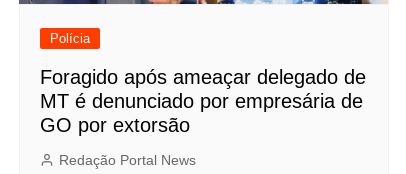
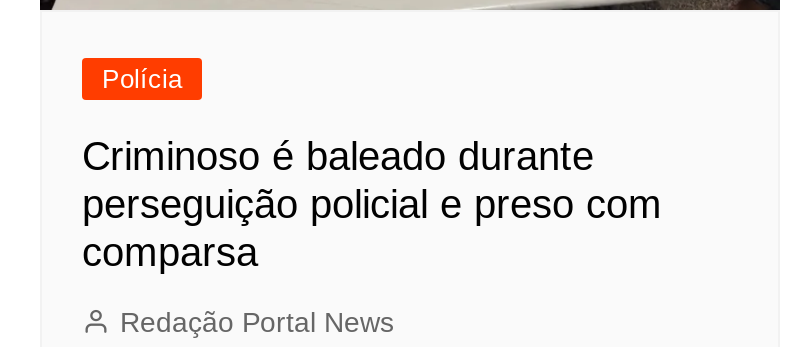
- Foragido após ameaçar delegado de
- MT é denunciado por empresária de
- GO por extorsão
+ Criminoso é baleado durante
+ perseguição policial e preso com
+ comparsa
